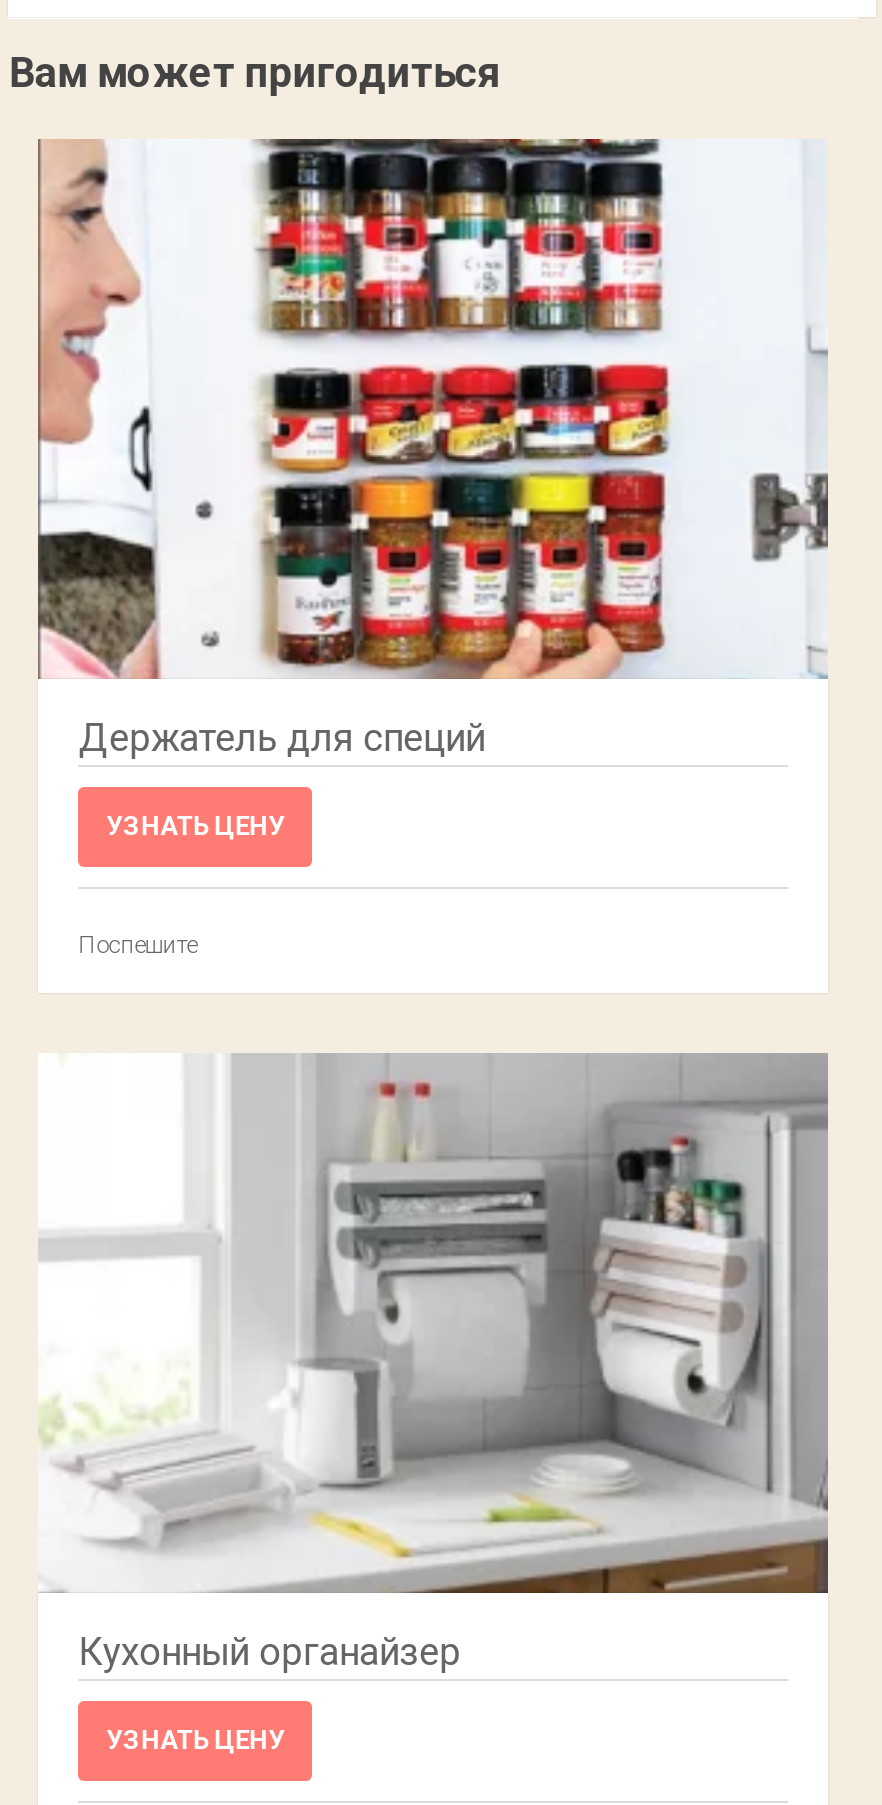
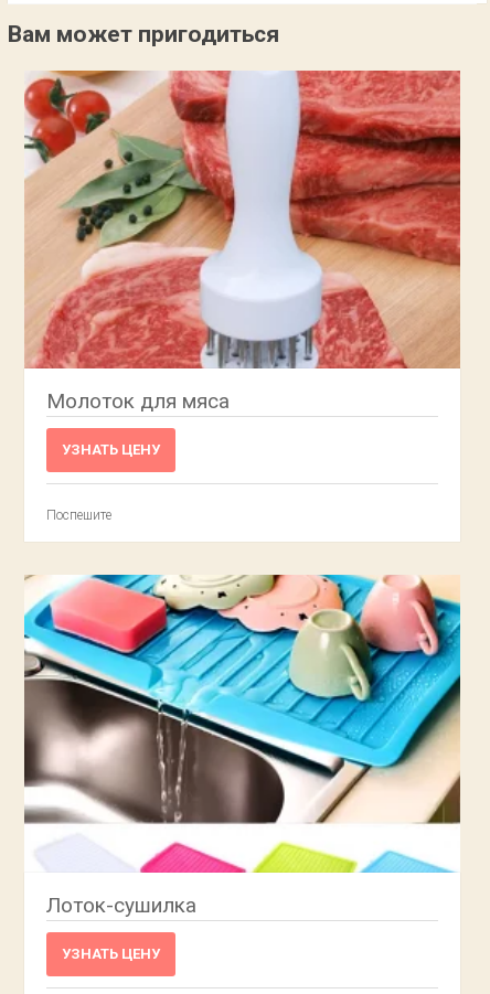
- [image]
- Держатель для специй
+ [image]
+ Молоток для мяса

- [image]
- Кухонный органайзер
+ [image]
+ Лоток-сушилка
